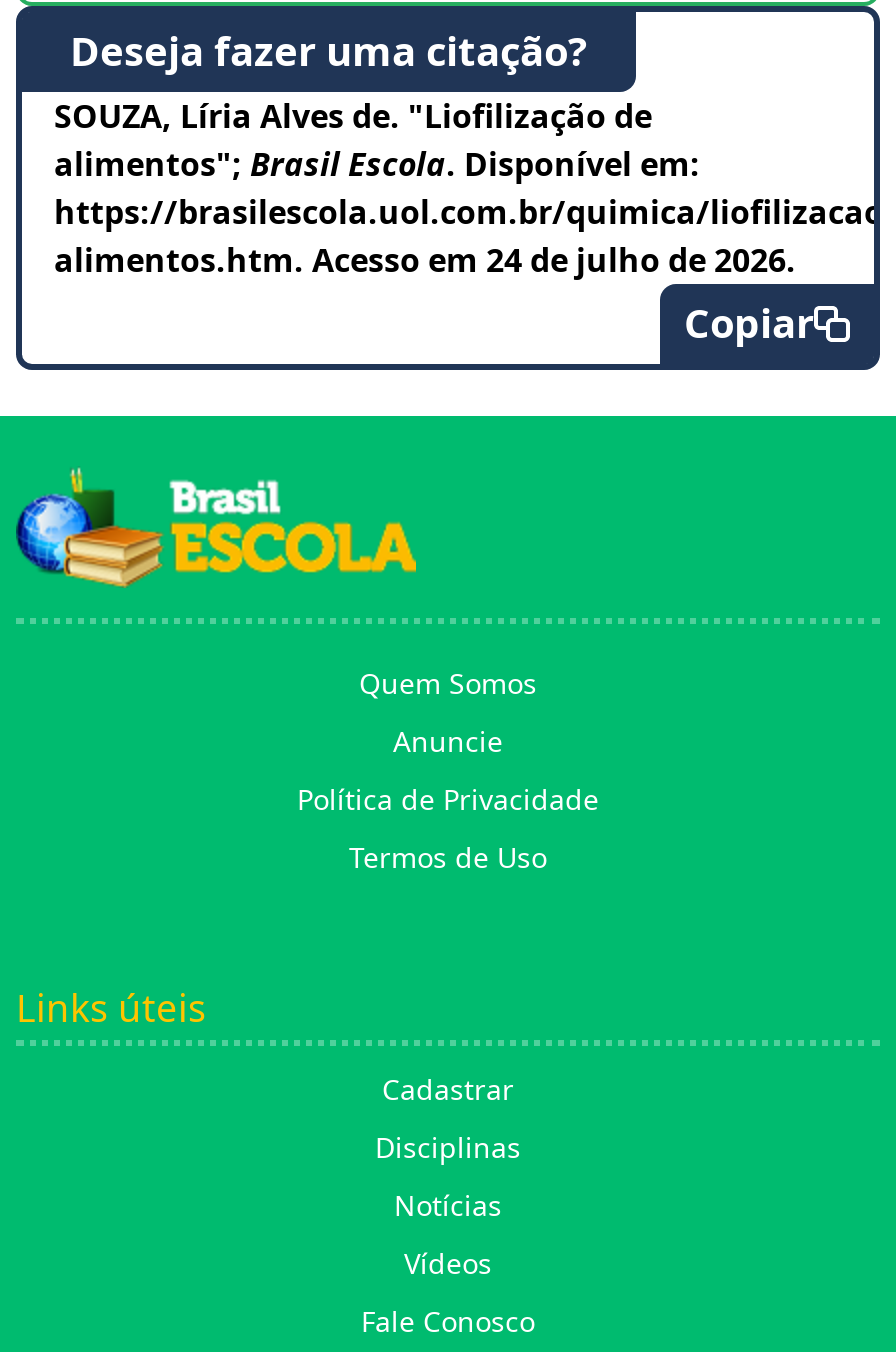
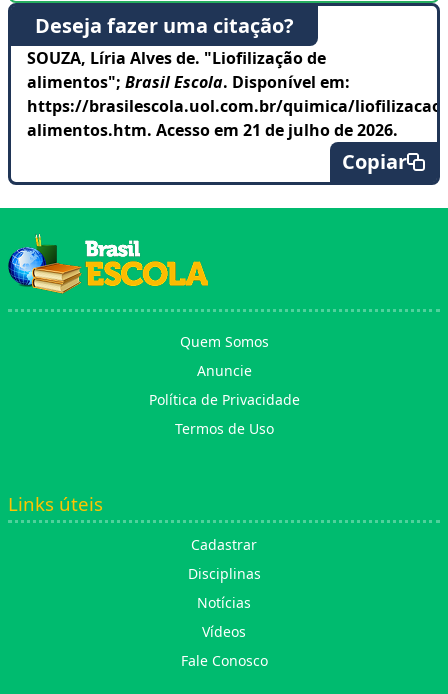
- alimentos.htm. Acesso em 24 de julho de 2026.
+ alimentos.htm. Acesso em 21 de julho de 2026.
